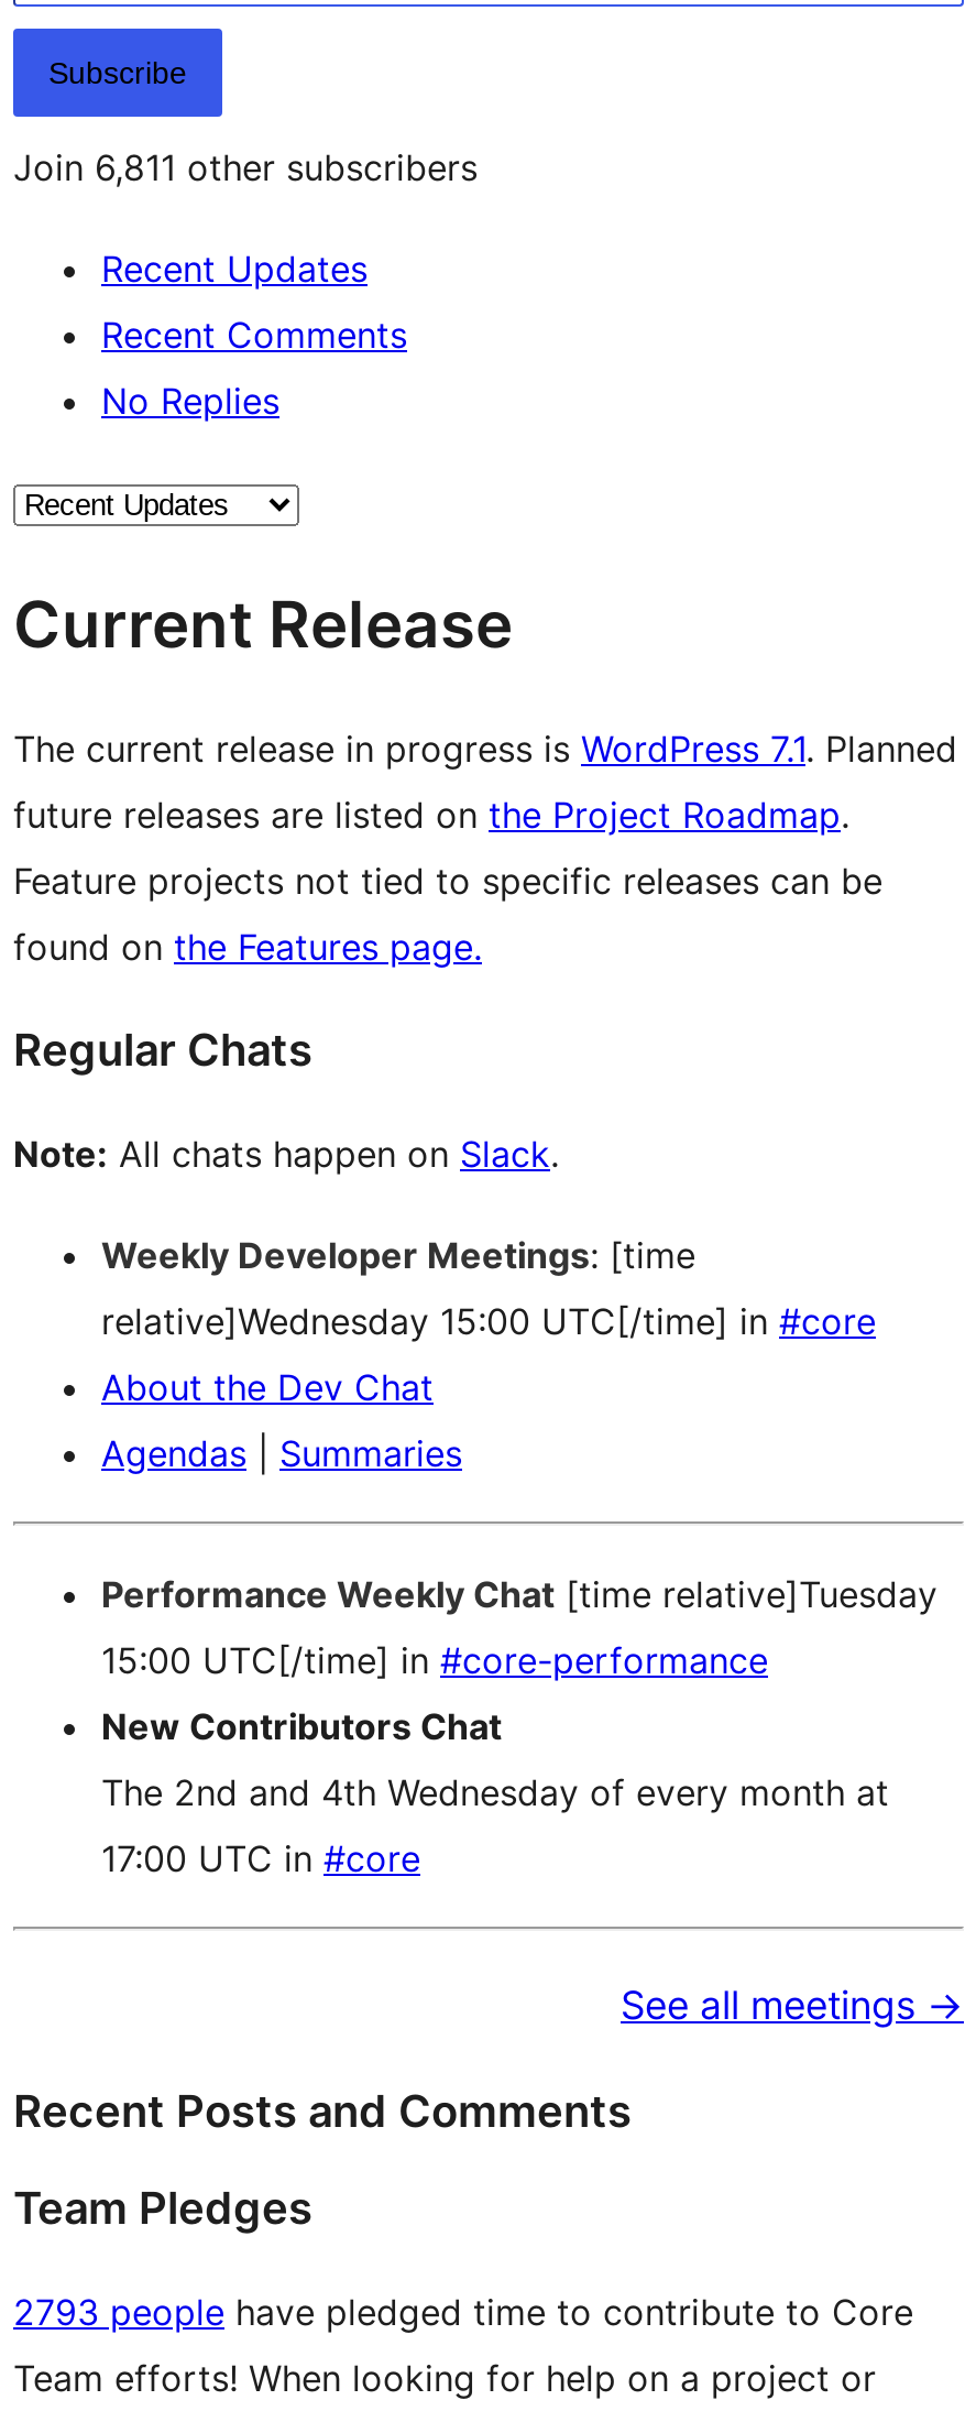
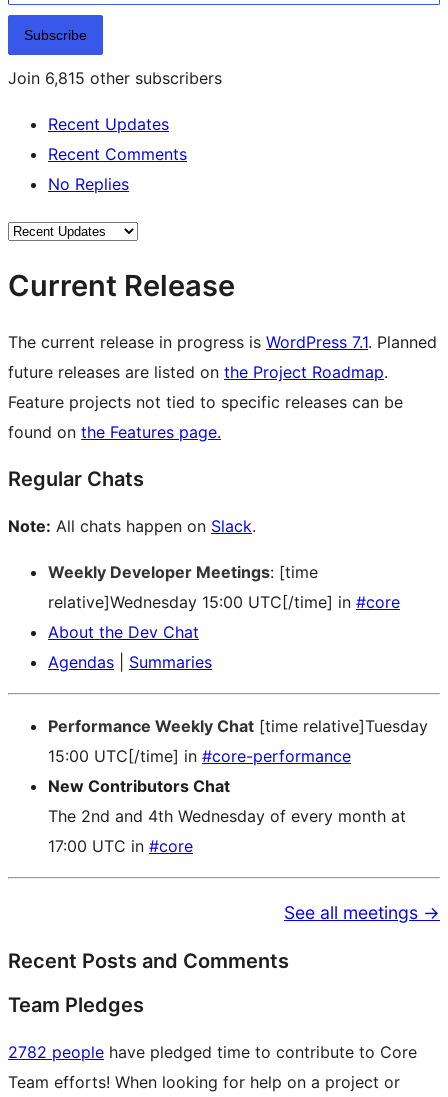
- Join 6,811 other subscribers
+ Join 6,815 other subscribers

- 2793 people have pledged time to contribute to Core
+ 2782 people have pledged time to contribute to Core
